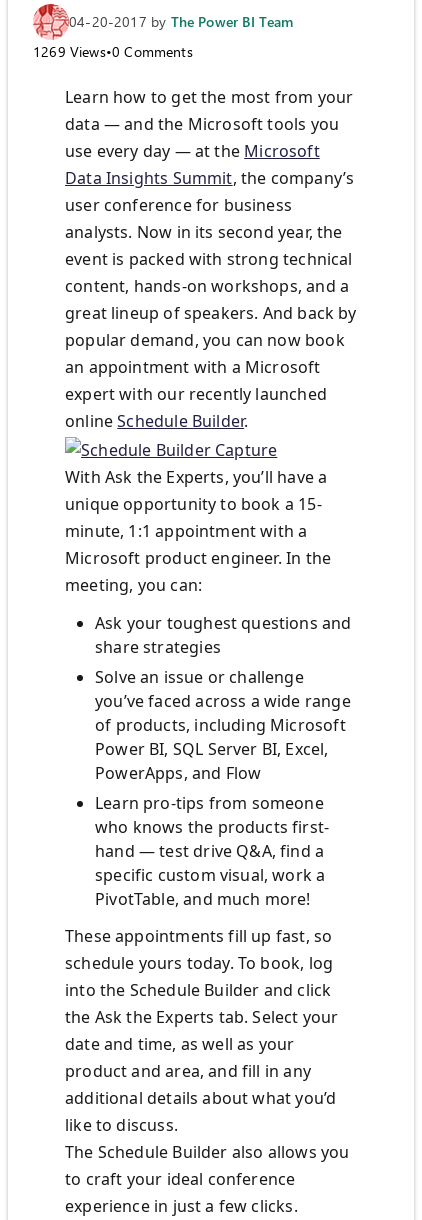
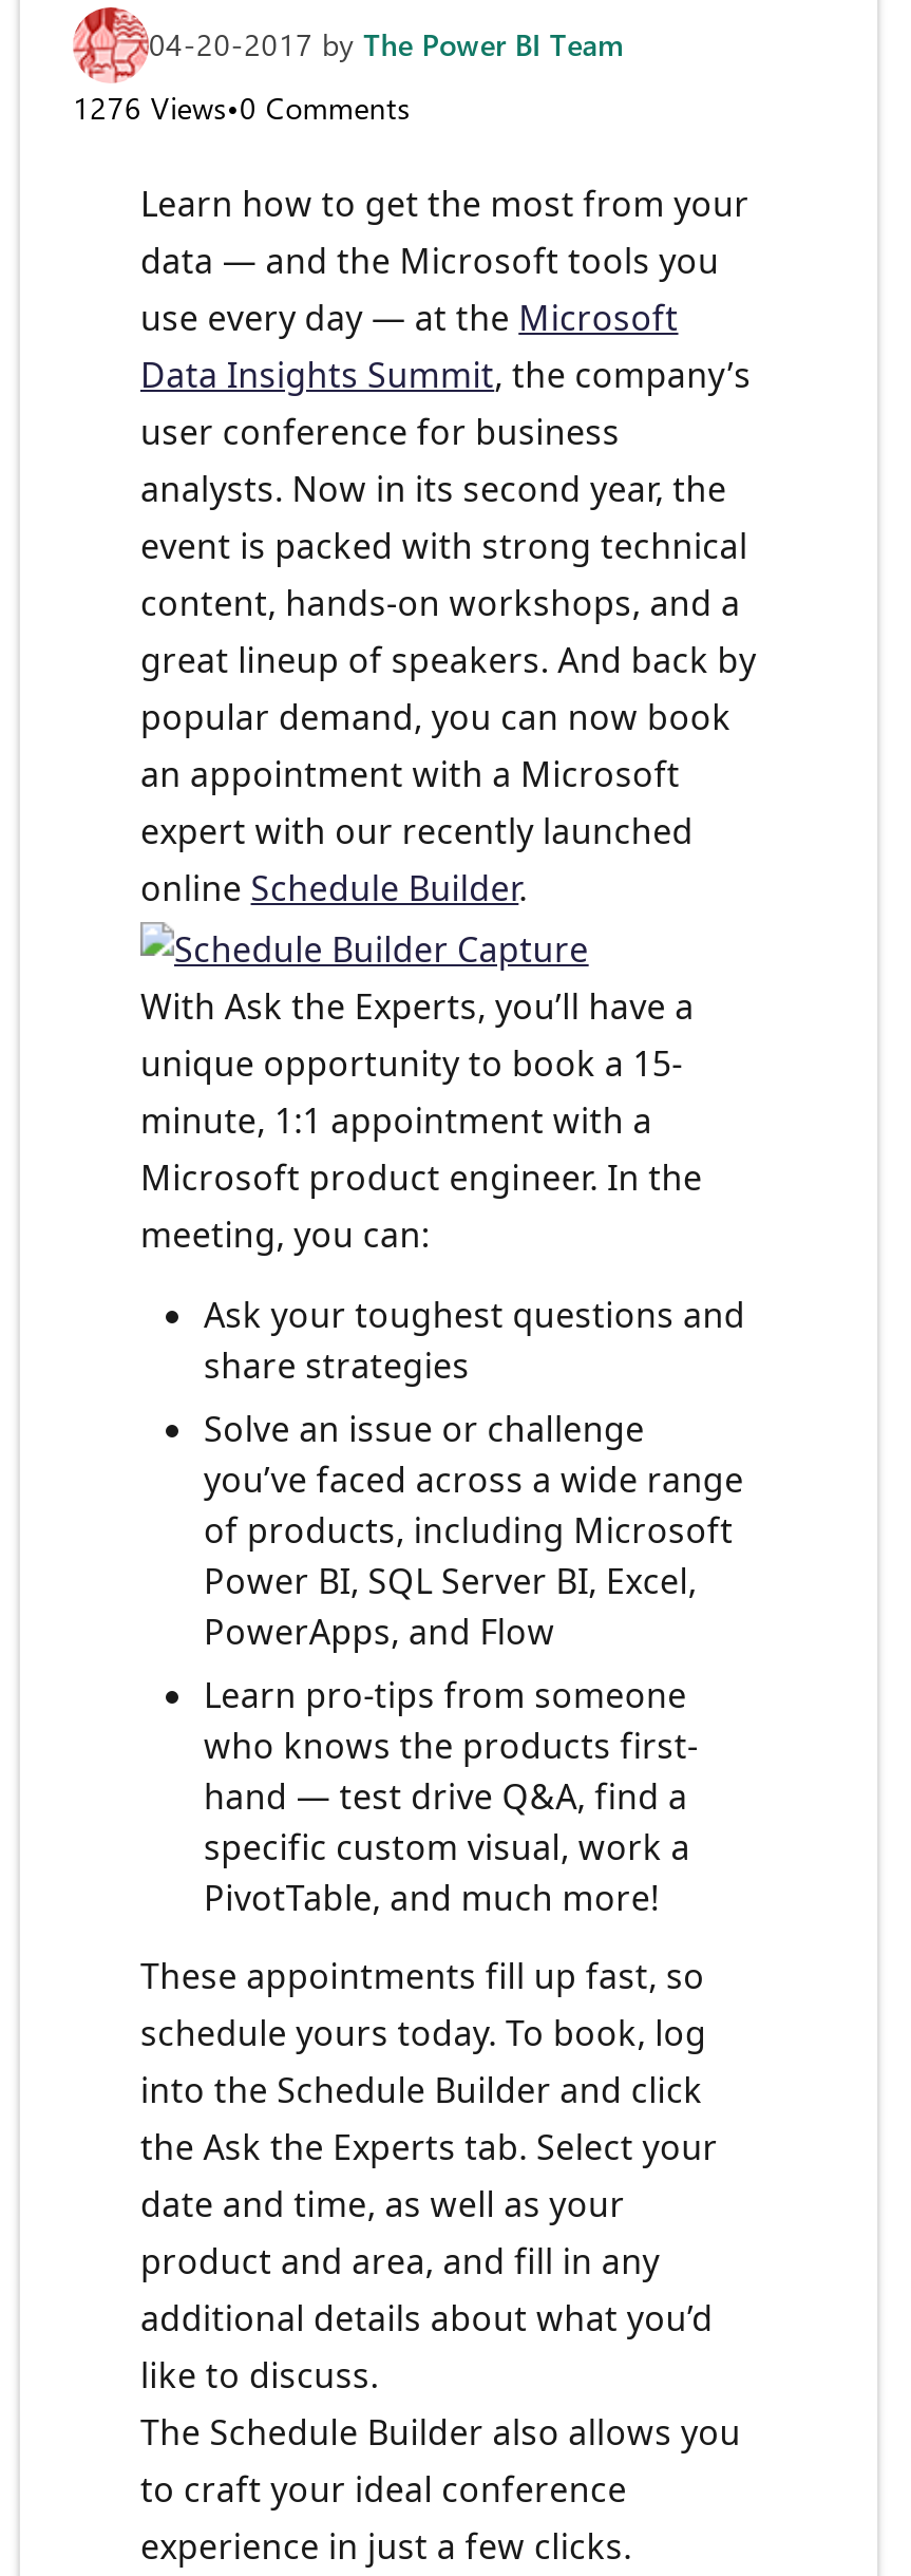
- 1269 Views•0 Comments
+ 1276 Views•0 Comments
